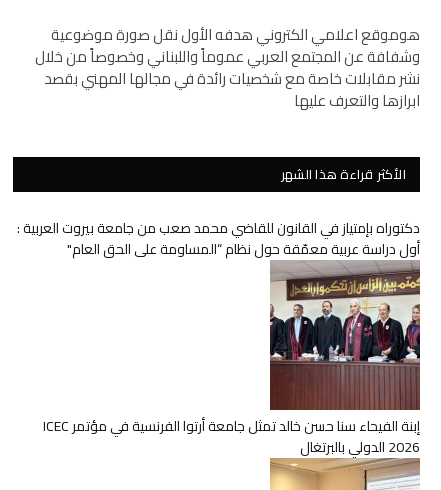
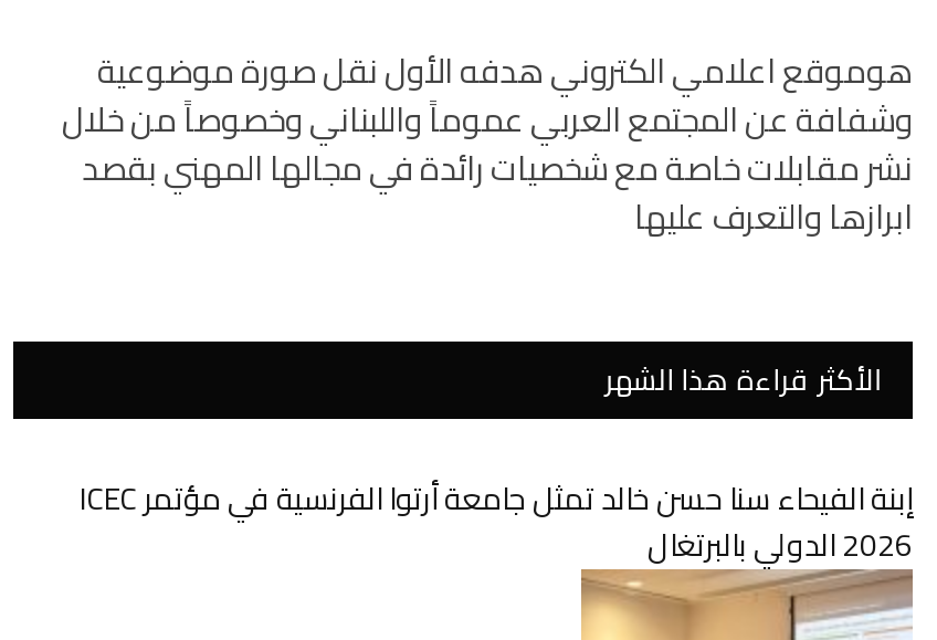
- دكتوراه بإمتياز في القانون للقاضي محمد صعب من جامعة بيروت العربية :
- أول دراسة عربية معمّقة حول نظام “المساومة على الحق العام"

- [image]
